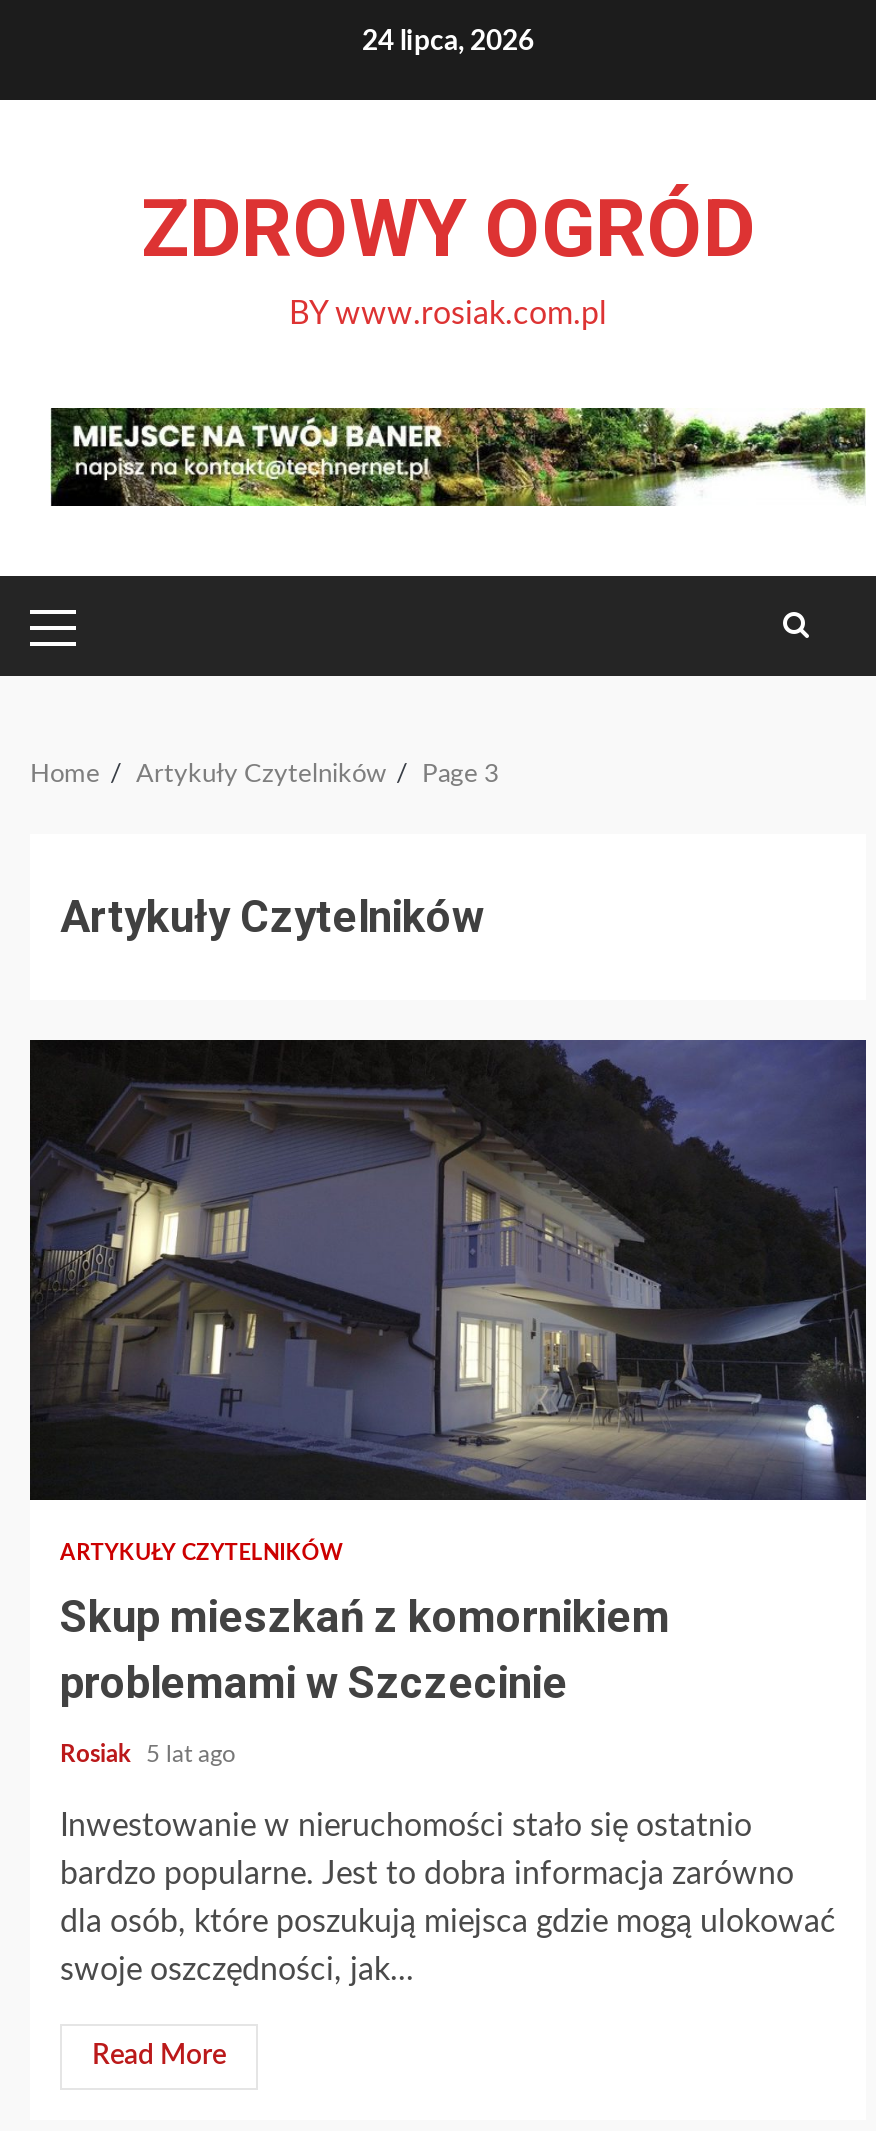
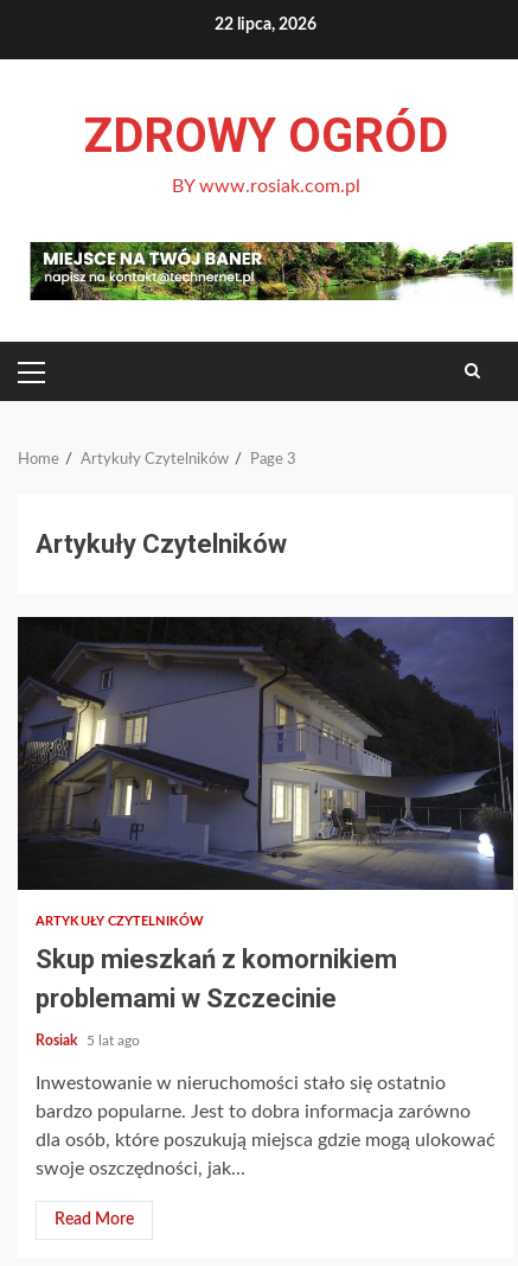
- 24 lipca, 2026
+ 22 lipca, 2026
